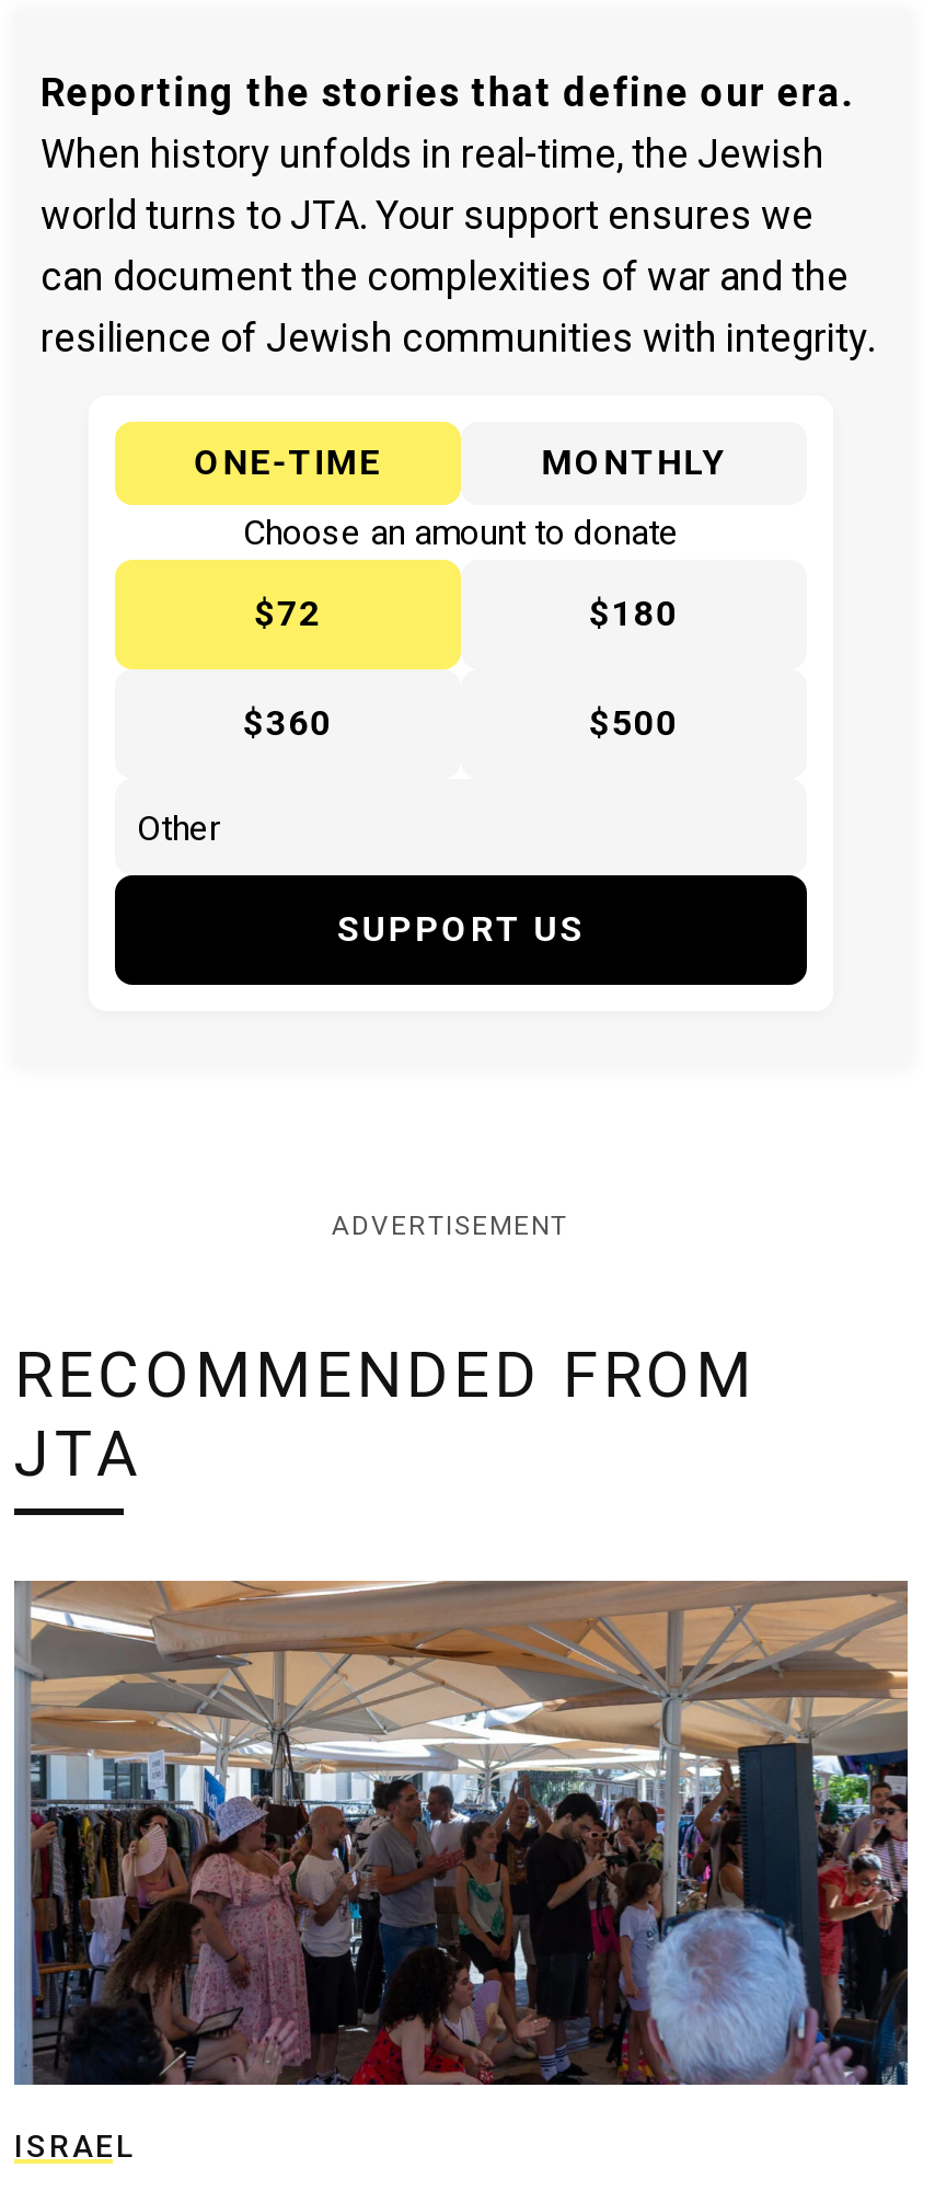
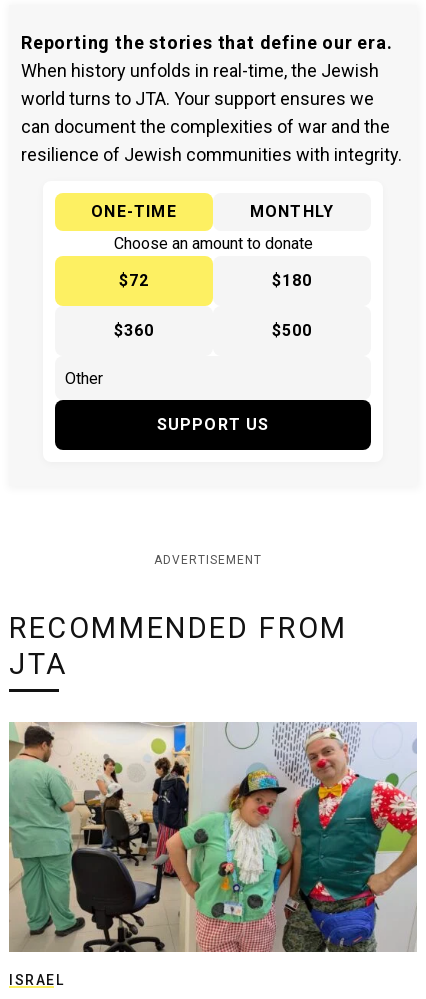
- [image]
+ [image]
